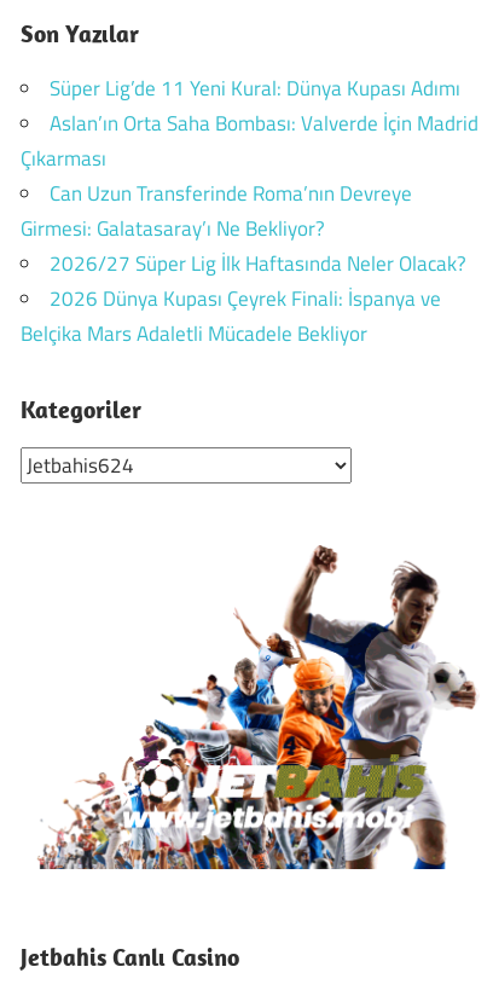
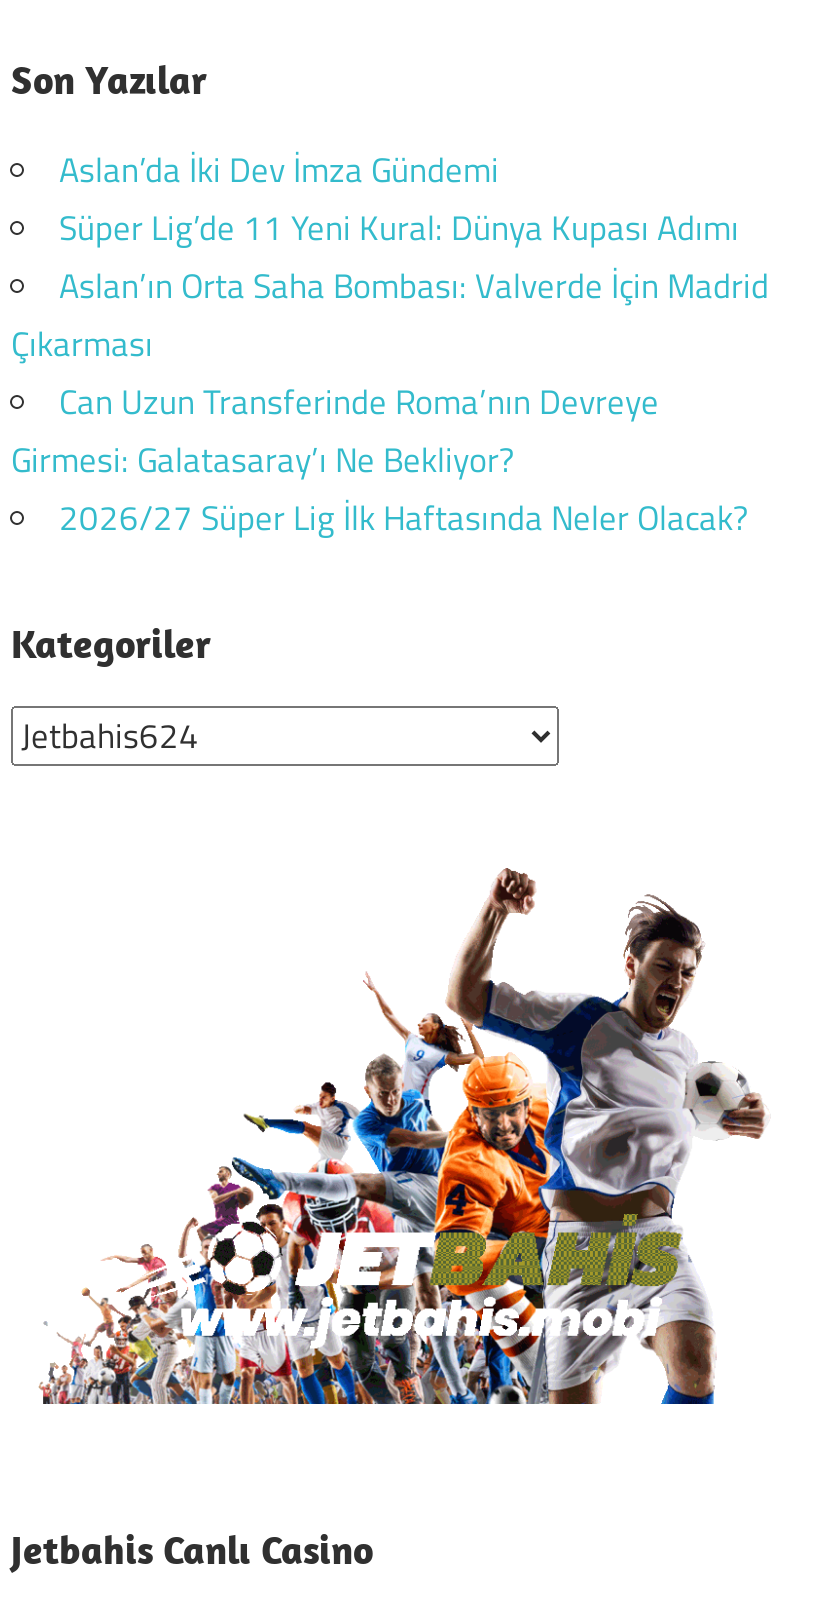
+ Aslan’da İki Dev İmza Gündemi

moved down: Süper Lig’de 11 Yeni Kural: Dünya Kupası Adımı | Aslan’ın Orta Saha Bombası: Valverde İçin Madrid | Çıkarması | Can Uzun Transferinde Roma’nın Devreye | Girmesi: Galatasaray’ı Ne Bekliyor? | 2026/27 Süper Lig İlk Haftasında Neler Olacak?

- 2026 Dünya Kupası Çeyrek Finali: İspanya ve
- Belçika Mars Adaletli Mücadele Bekliyor
